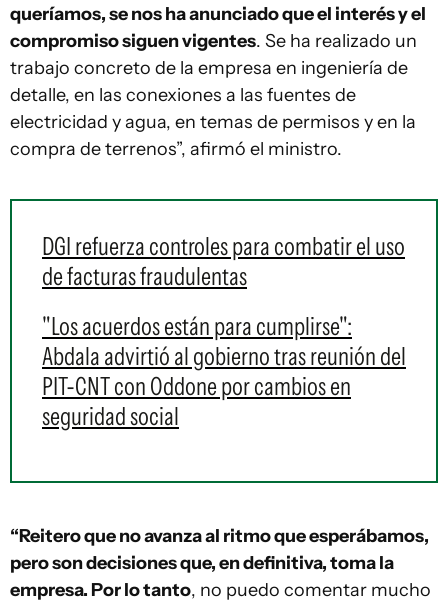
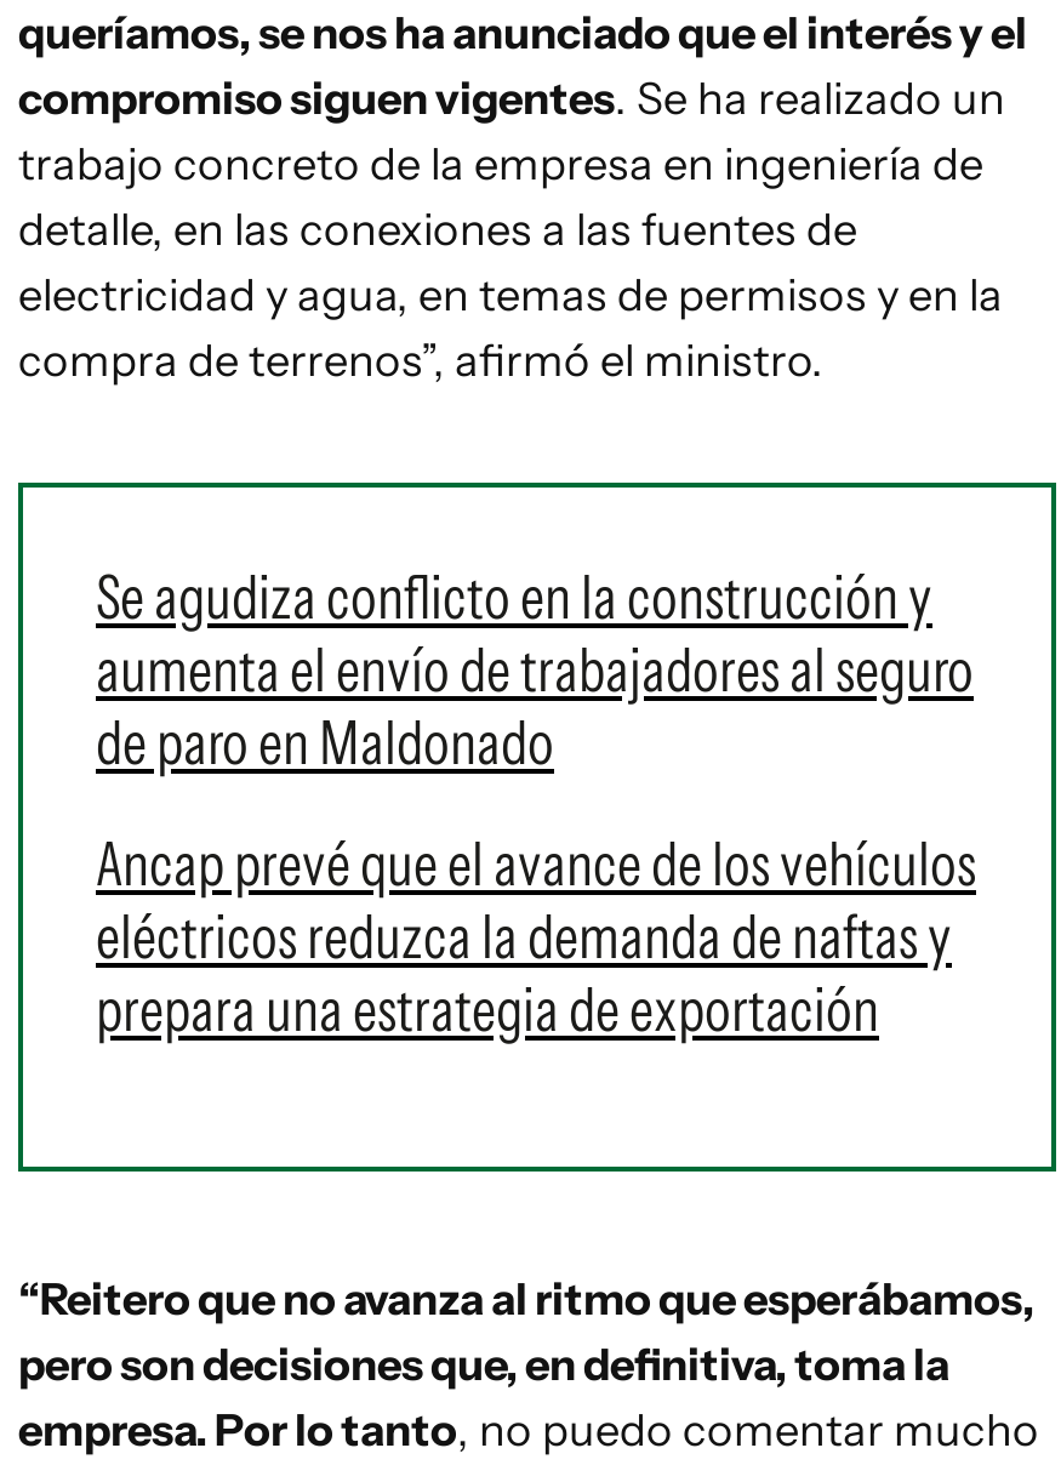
- DGI refuerza controles para combatir el uso
- de facturas fraudulentas
+ Se agudiza conflicto en la construcción y
+ aumenta el envío de trabajadores al seguro
+ de paro en Maldonado

- "Los acuerdos están para cumplirse":
- Abdala advirtió al gobierno tras reunión del
- PIT-CNT con Oddone por cambios en
- seguridad social
+ Ancap prevé que el avance de los vehículos
+ eléctricos reduzca la demanda de naftas y
+ prepara una estrategia de exportación
